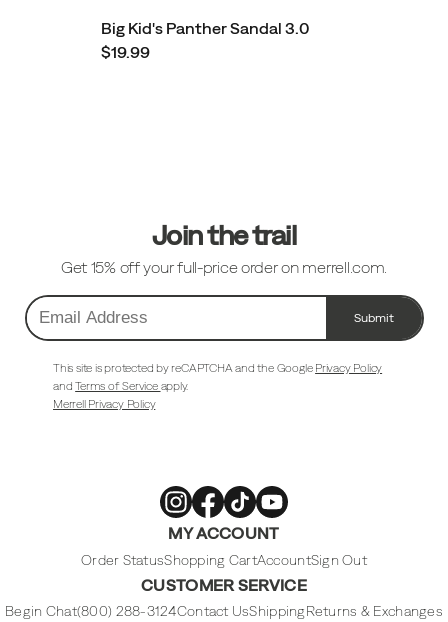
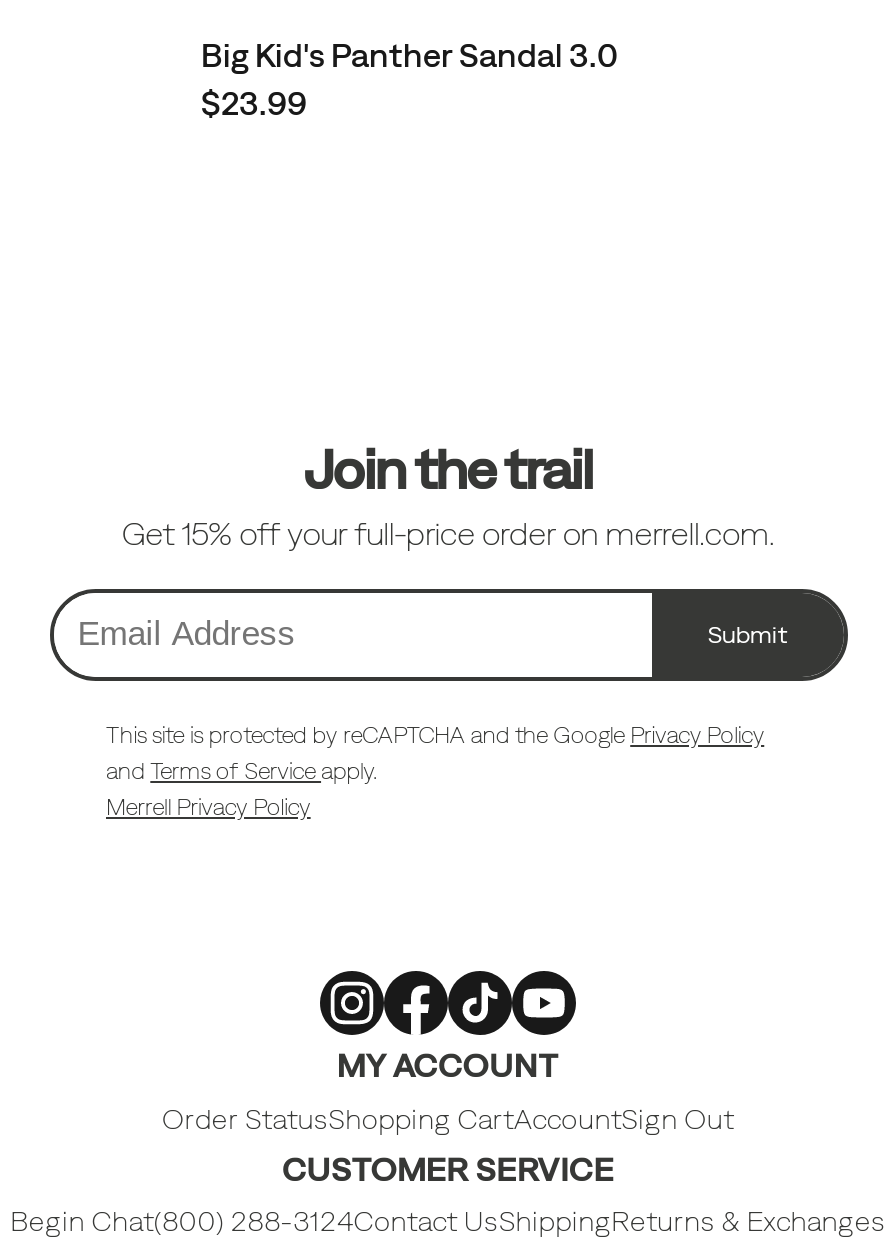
- $19.99
+ $23.99
